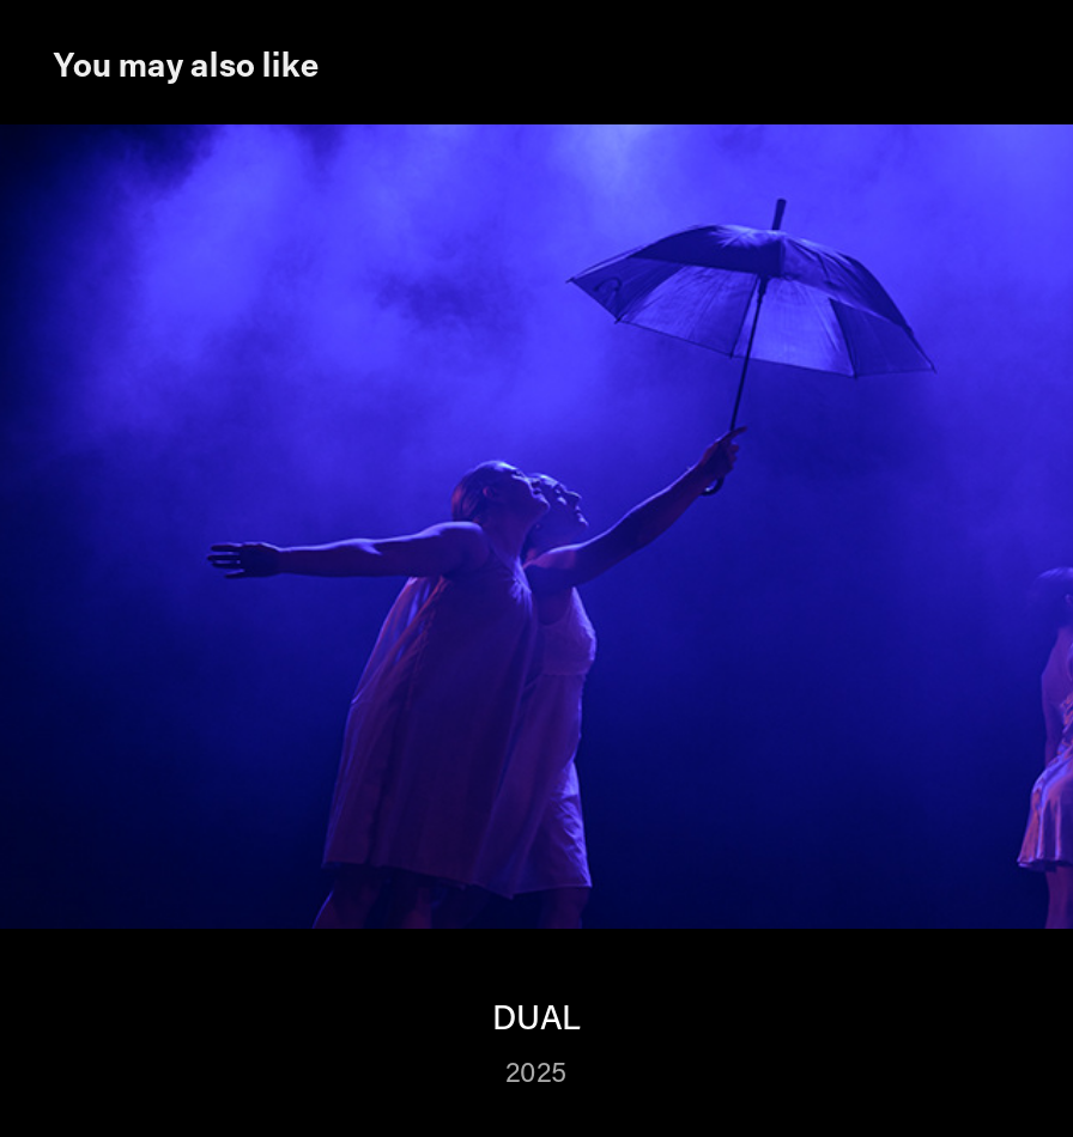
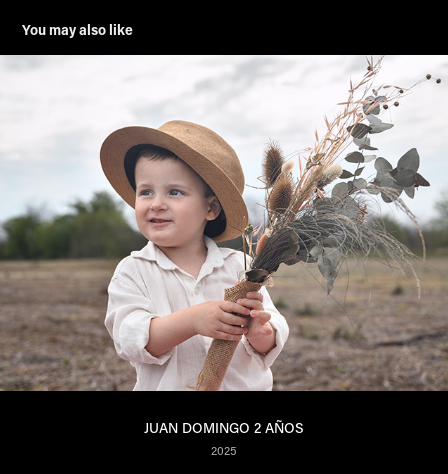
- [image]
- DUAL
+ [image]
+ JUAN DOMINGO 2 AÑOS
